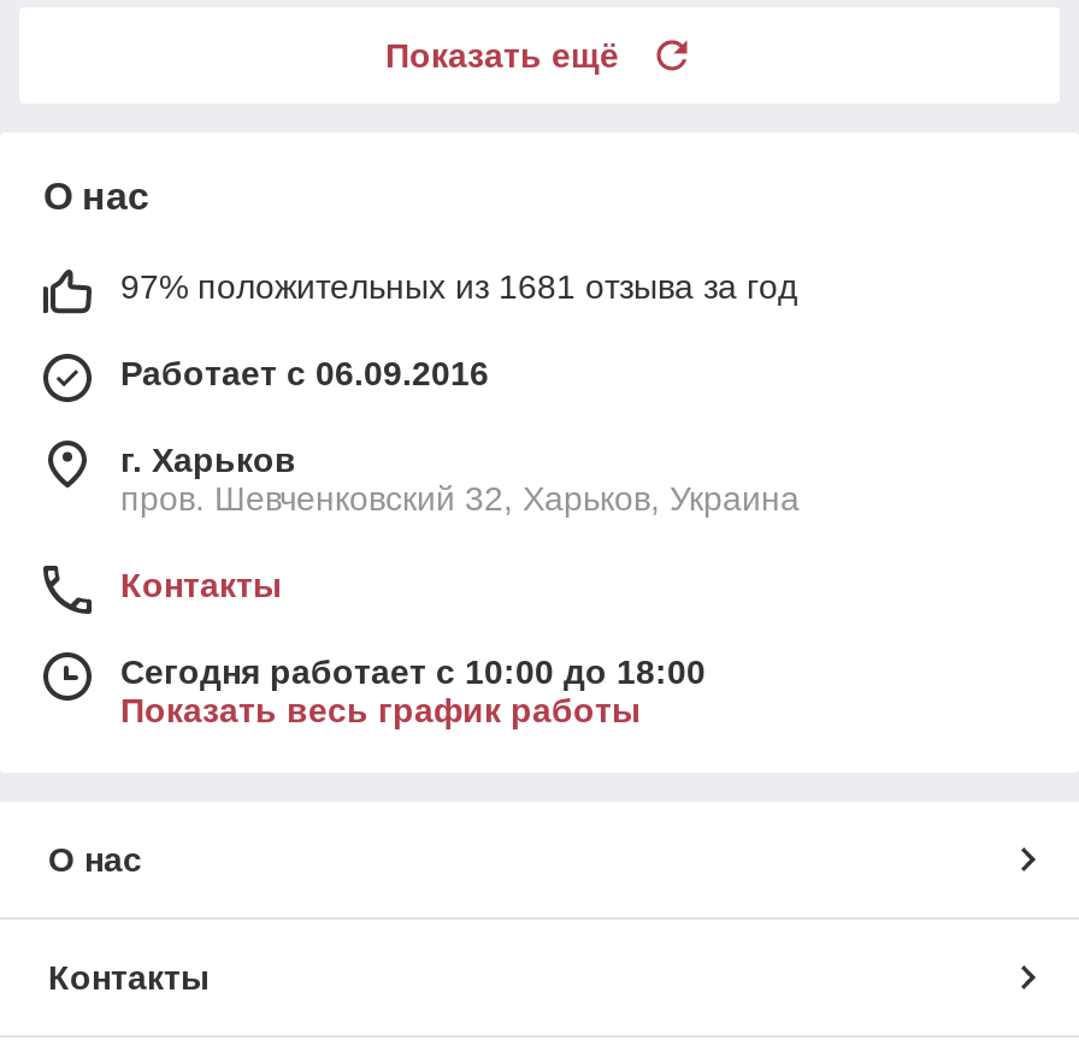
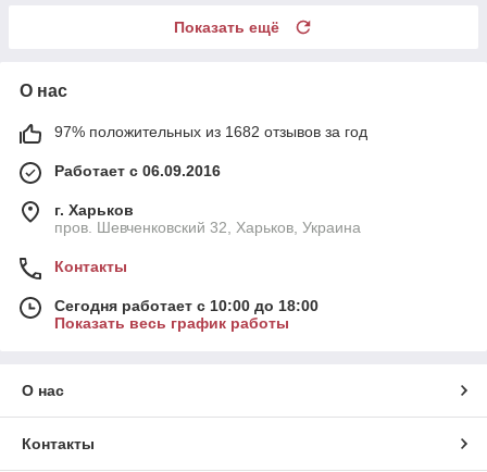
- 97% положительных из 1681 отзыва за год
+ 97% положительных из 1682 отзывов за год
